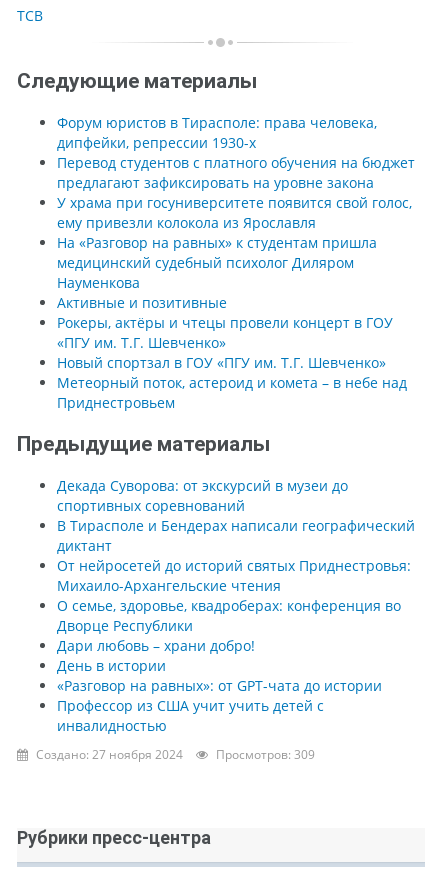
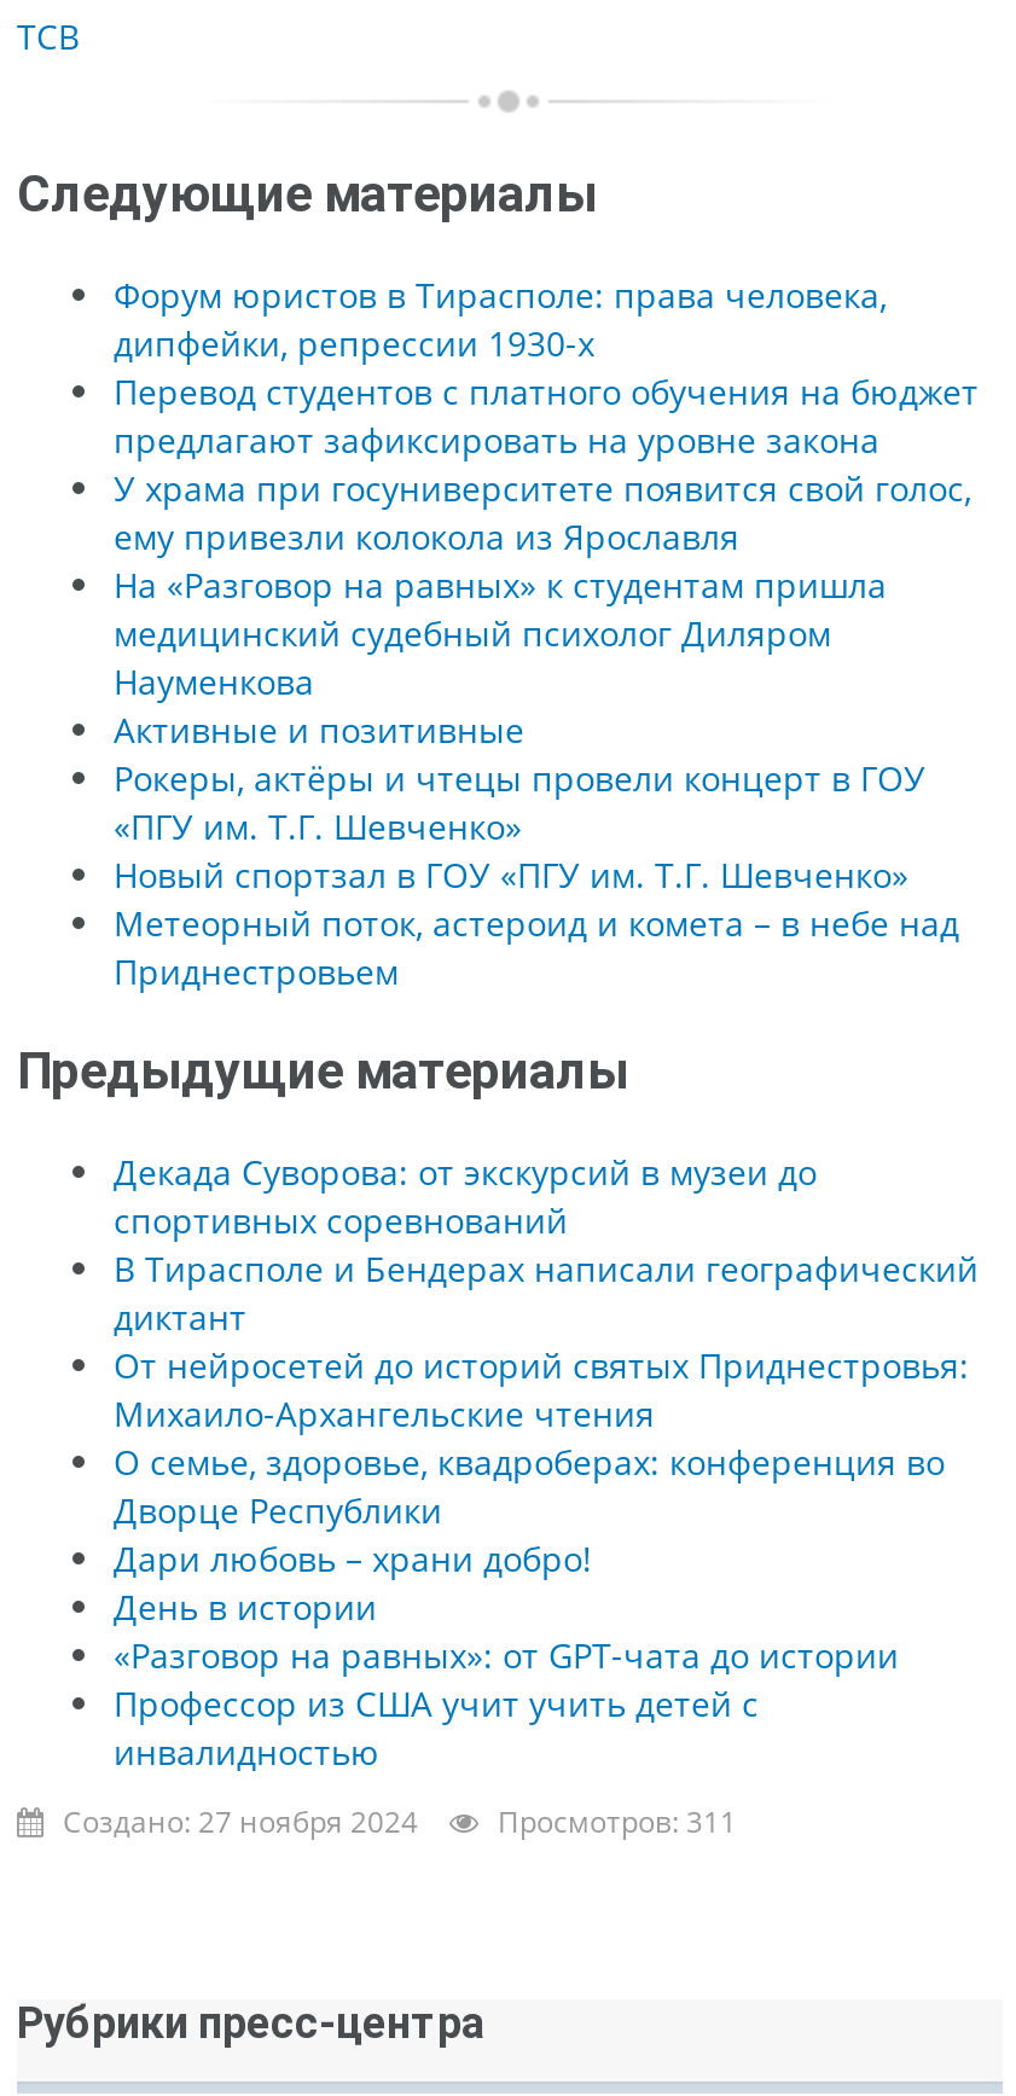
- Создано: 27 ноября 2024 Просмотров: 309
+ Создано: 27 ноября 2024 Просмотров: 311
